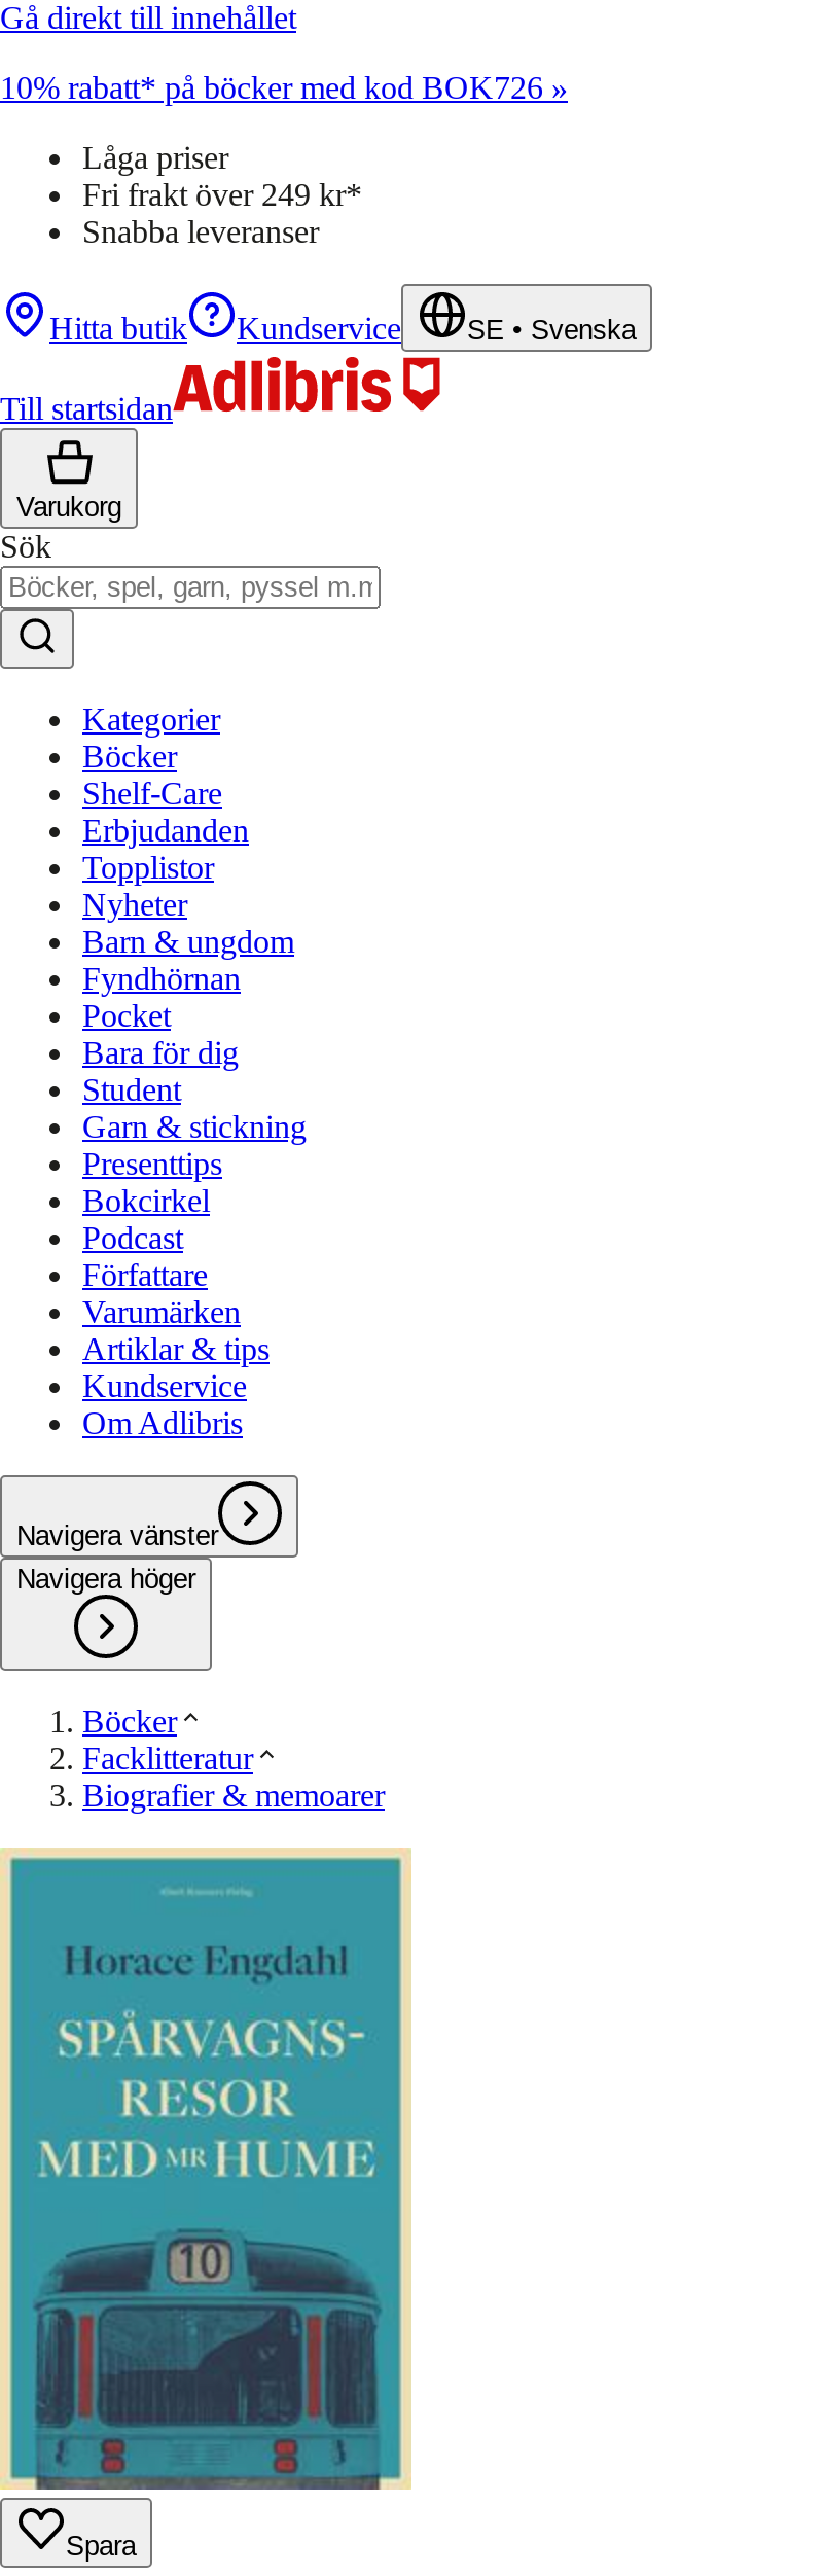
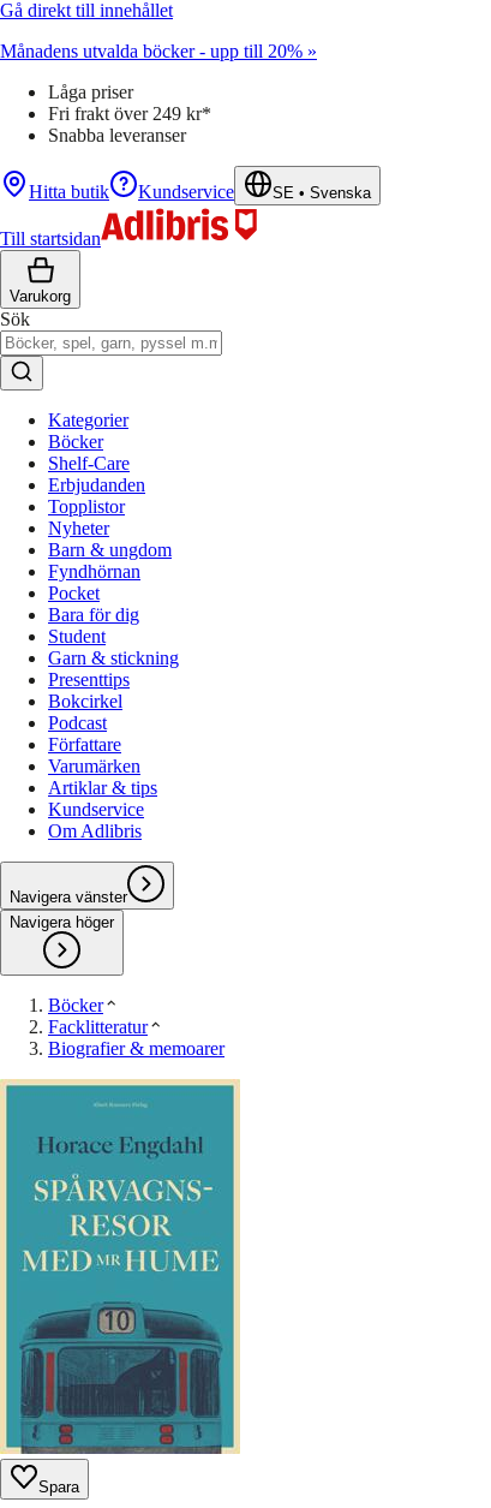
- 10% rabatt* på böcker med kod BOK726 »
+ Månadens utvalda böcker - upp till 20% »
